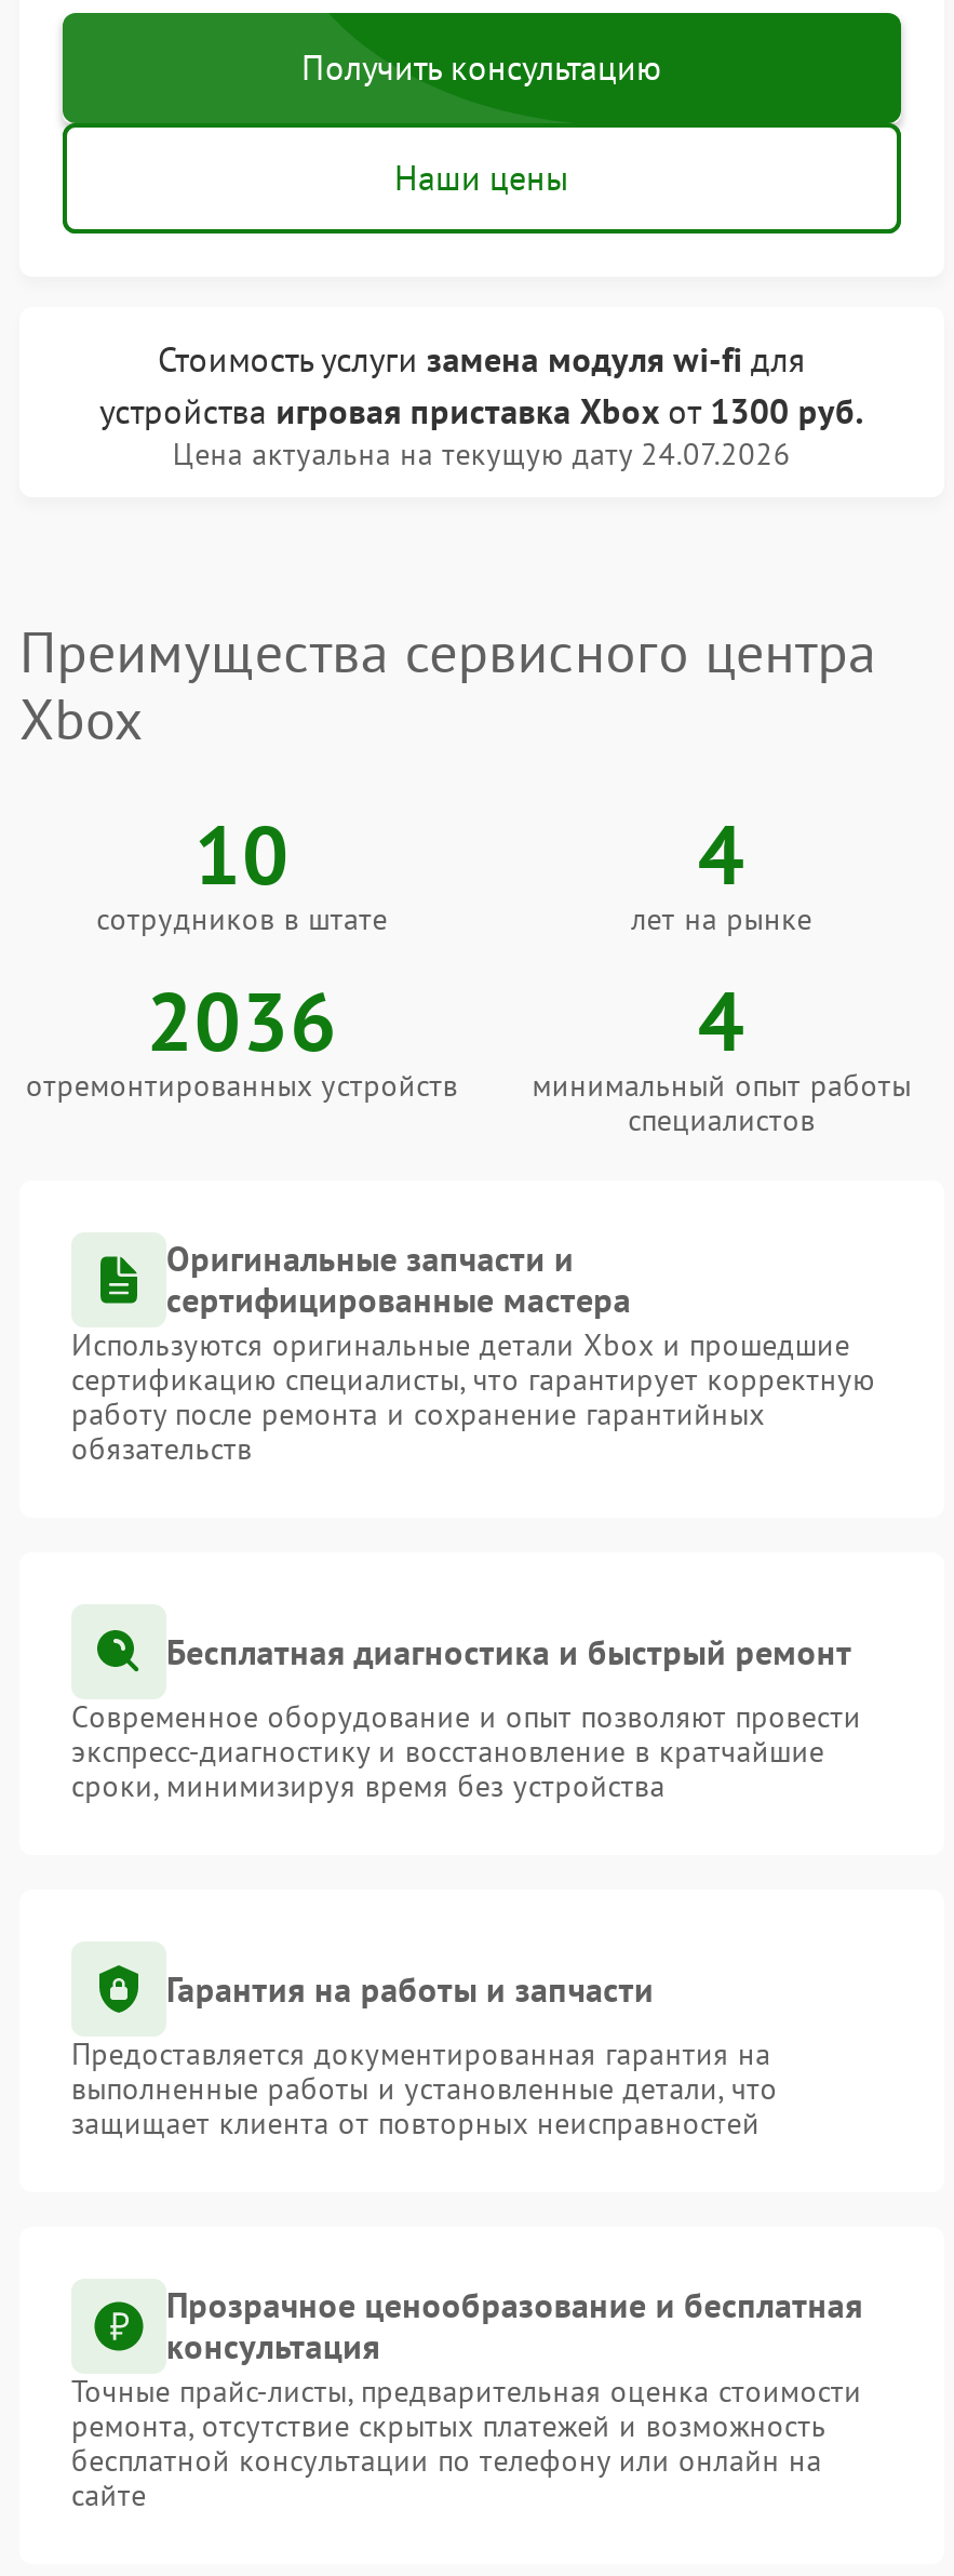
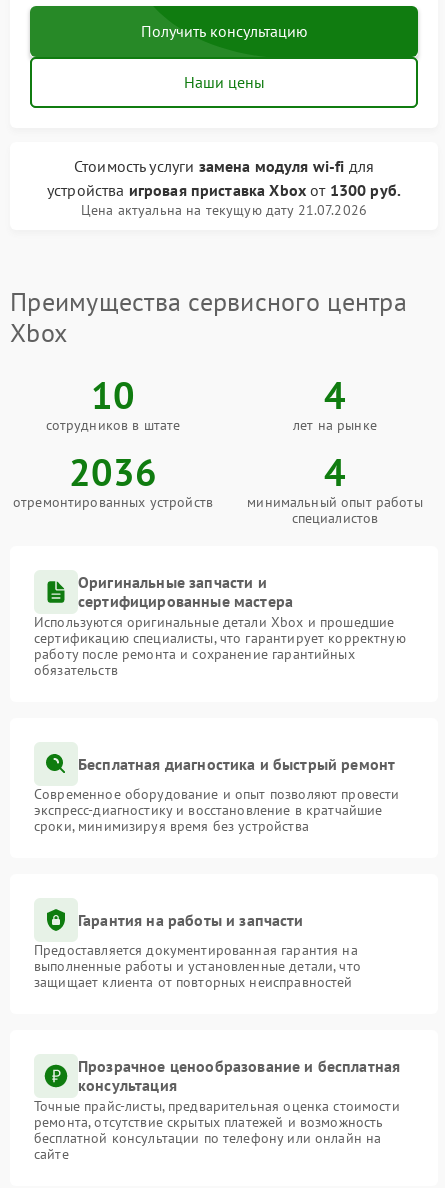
- Цена актуальна на текущую дату 24.07.2026
+ Цена актуальна на текущую дату 21.07.2026
